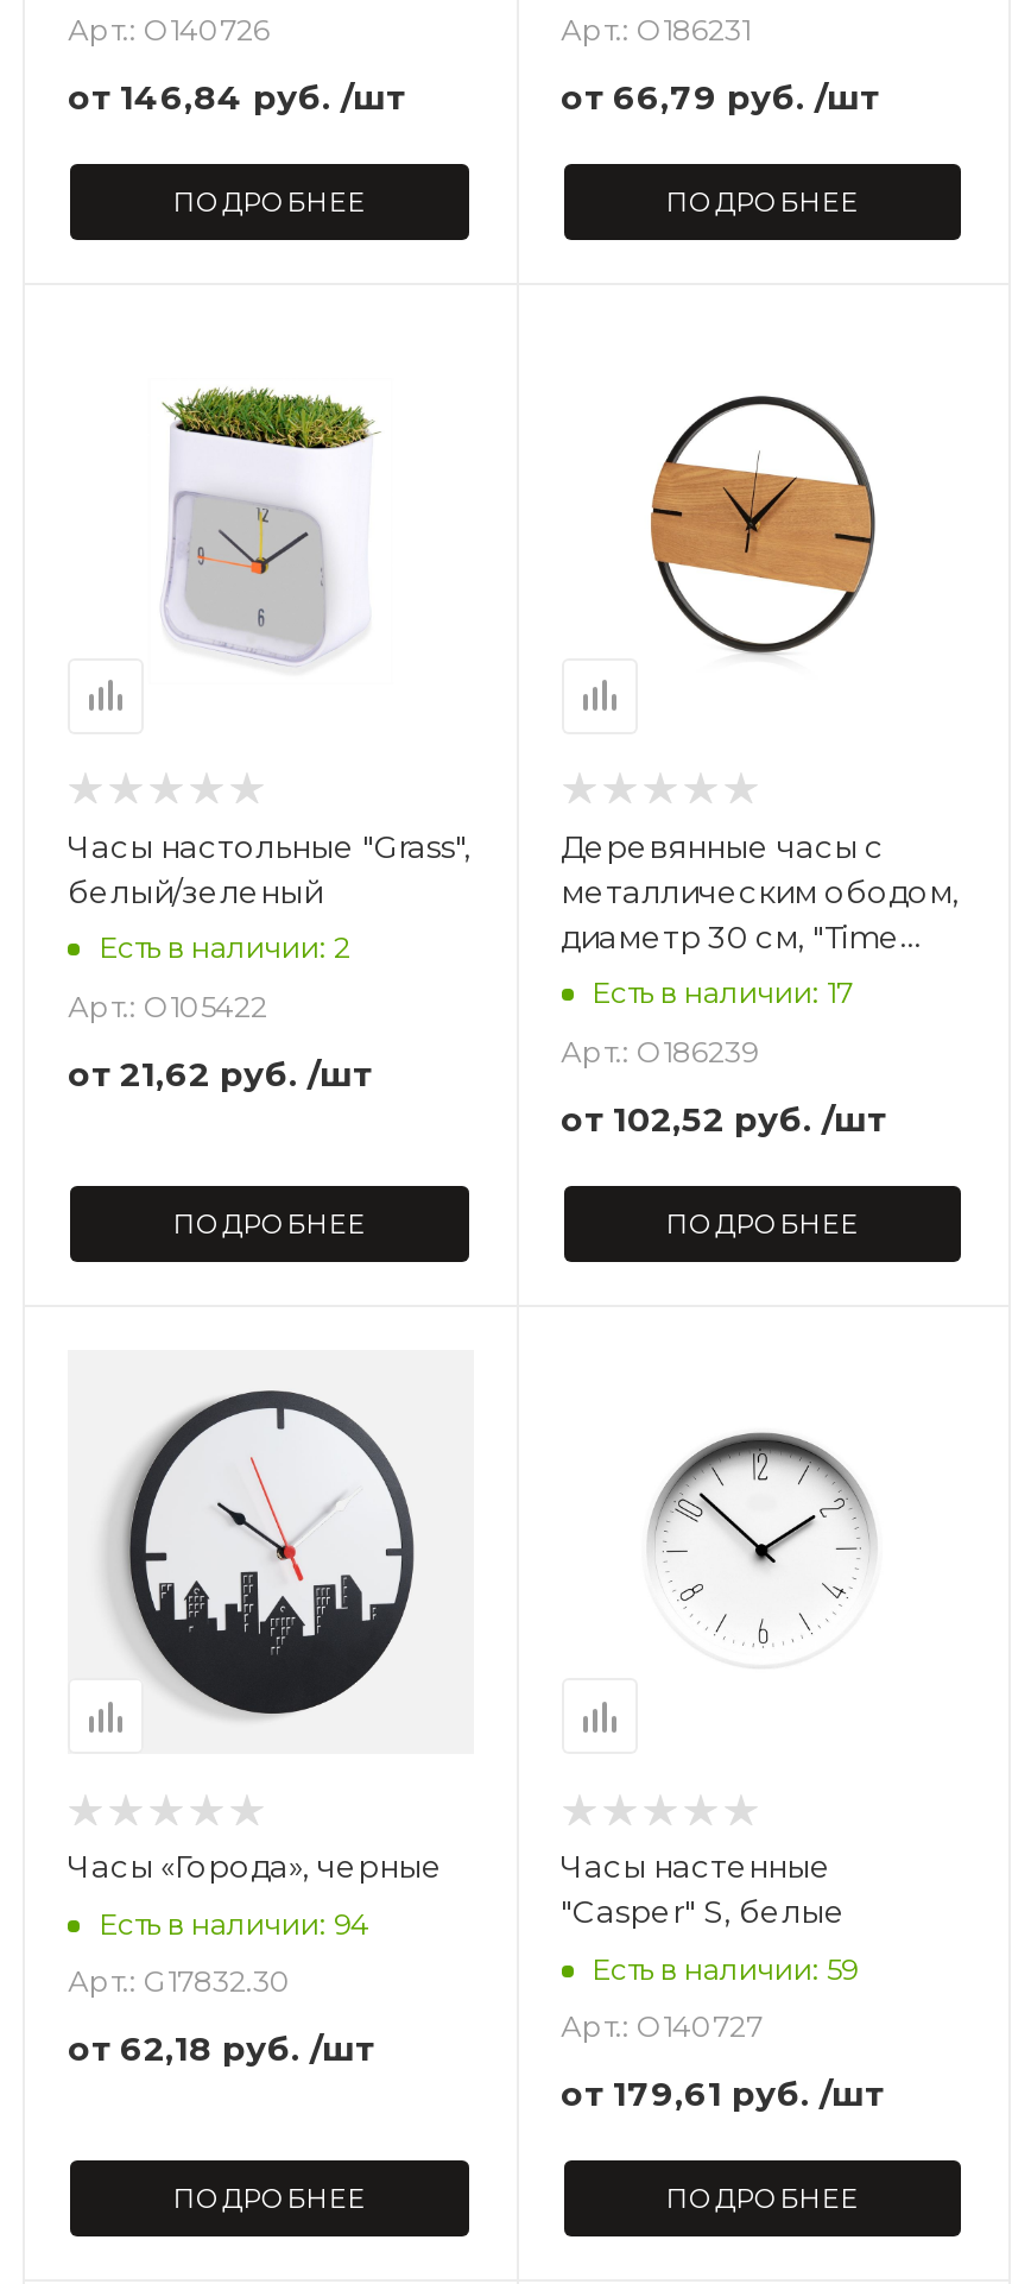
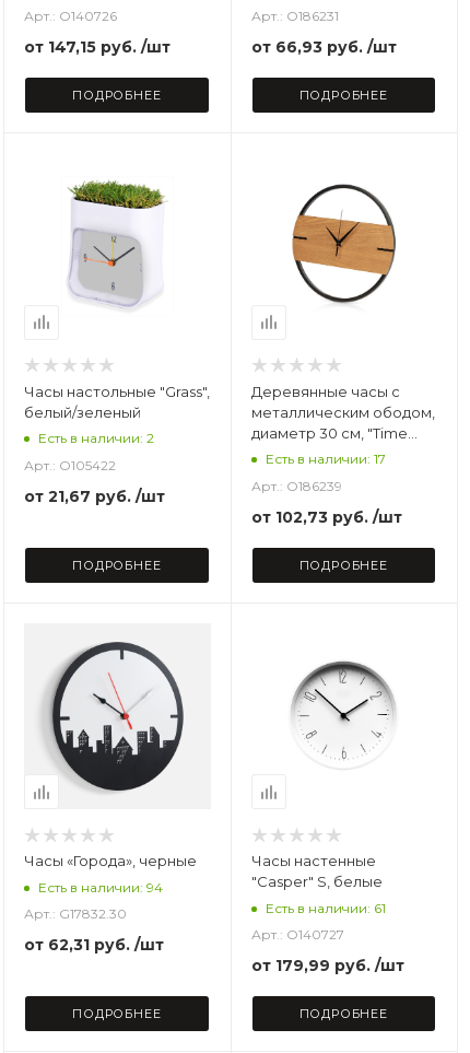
- от 146,84 руб. /шт
+ от 147,15 руб. /шт

- от 66,79 руб. /шт
+ от 66,93 руб. /шт

- от 21,62 руб. /шт
+ от 21,67 руб. /шт

- от 102,52 руб. /шт
+ от 102,73 руб. /шт

- Есть в наличии: 59
+ Есть в наличии: 61

- от 62,18 руб. /шт
+ от 62,31 руб. /шт

- от 179,61 руб. /шт
+ от 179,99 руб. /шт
